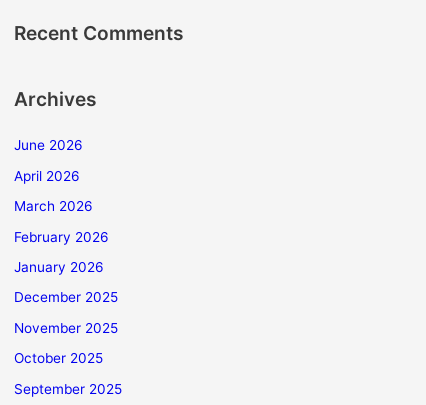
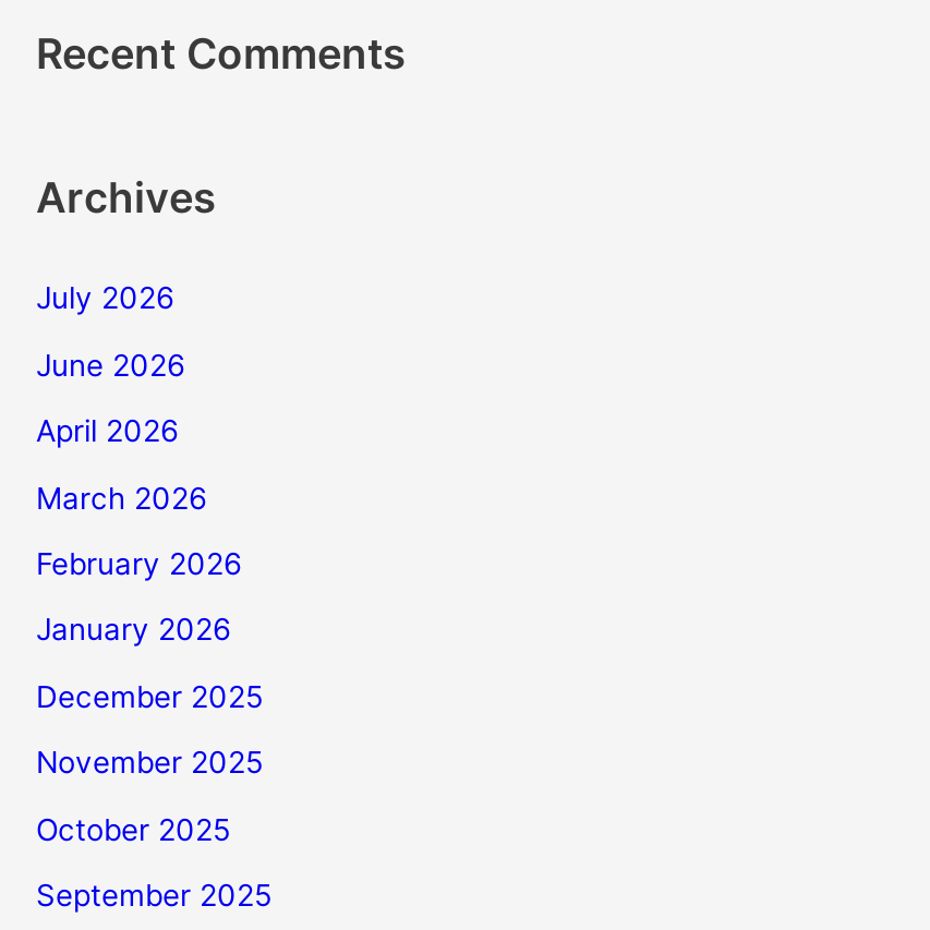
+ July 2026
